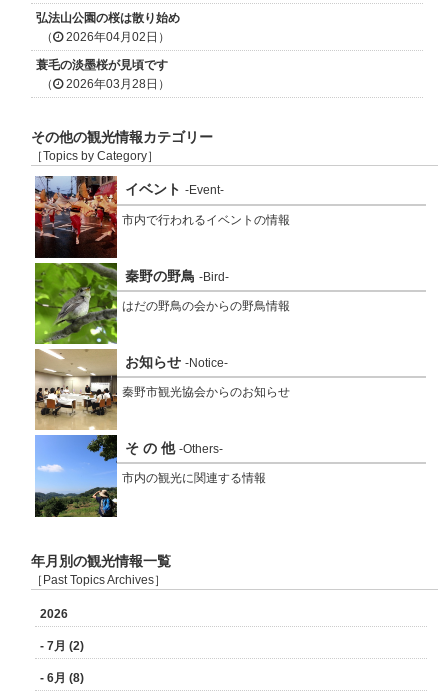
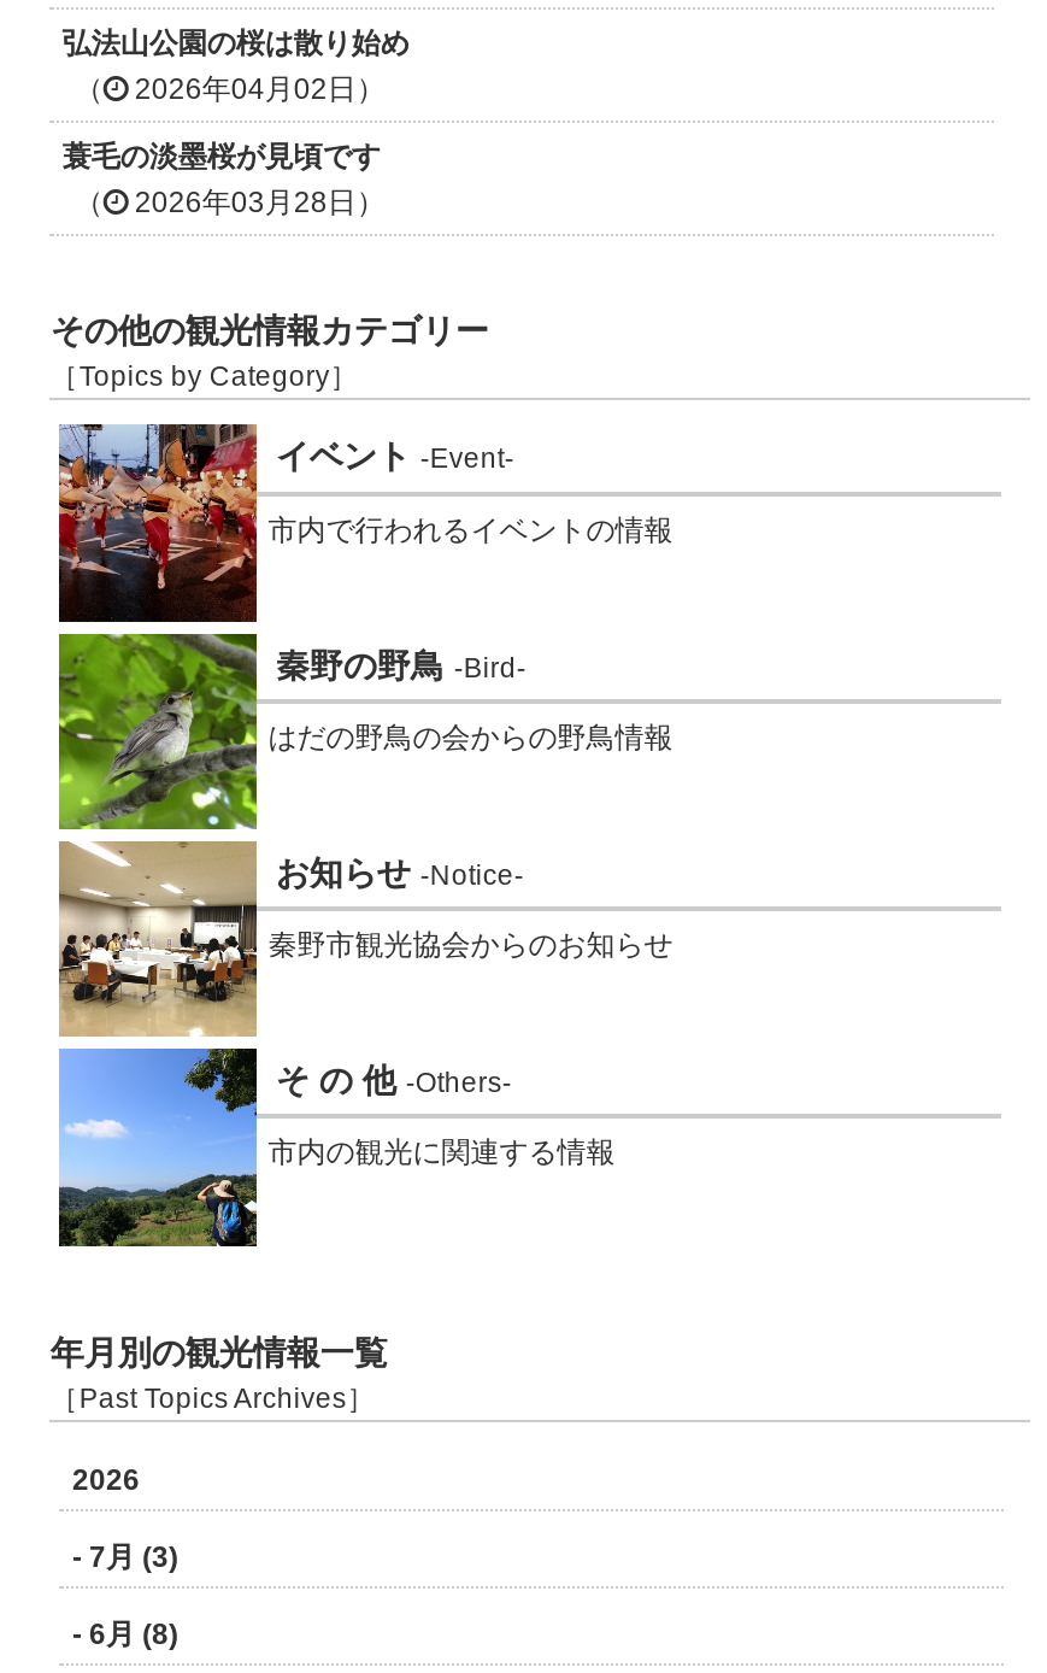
- - 7月 (2)
+ - 7月 (3)
